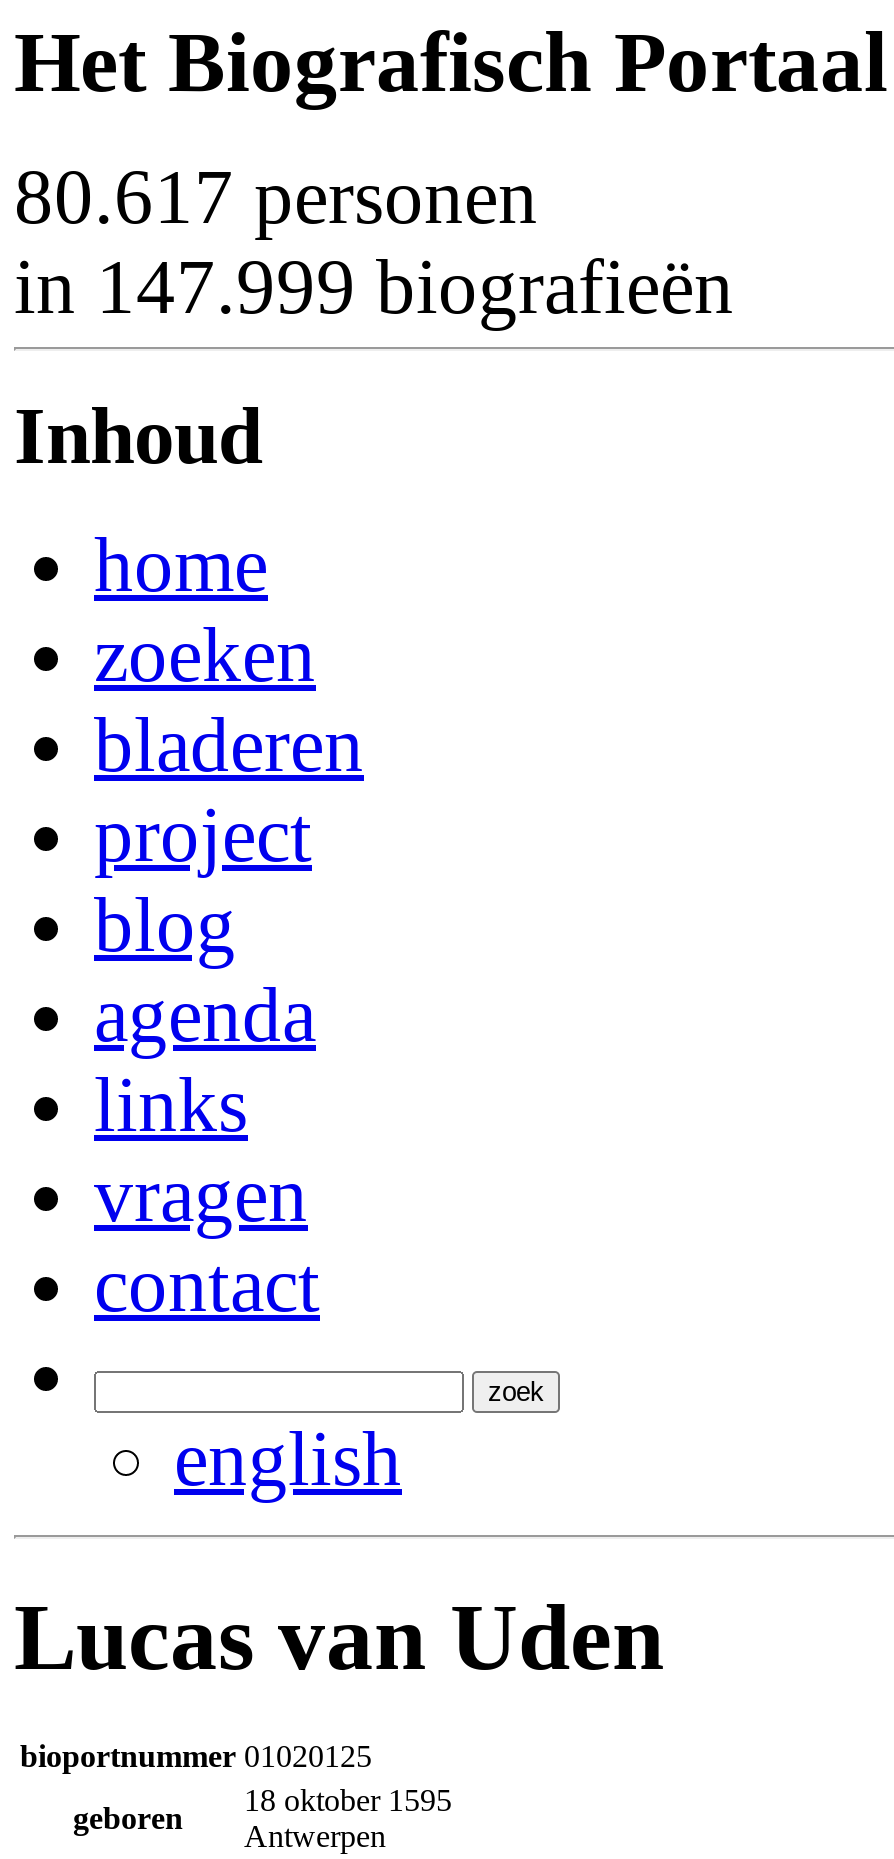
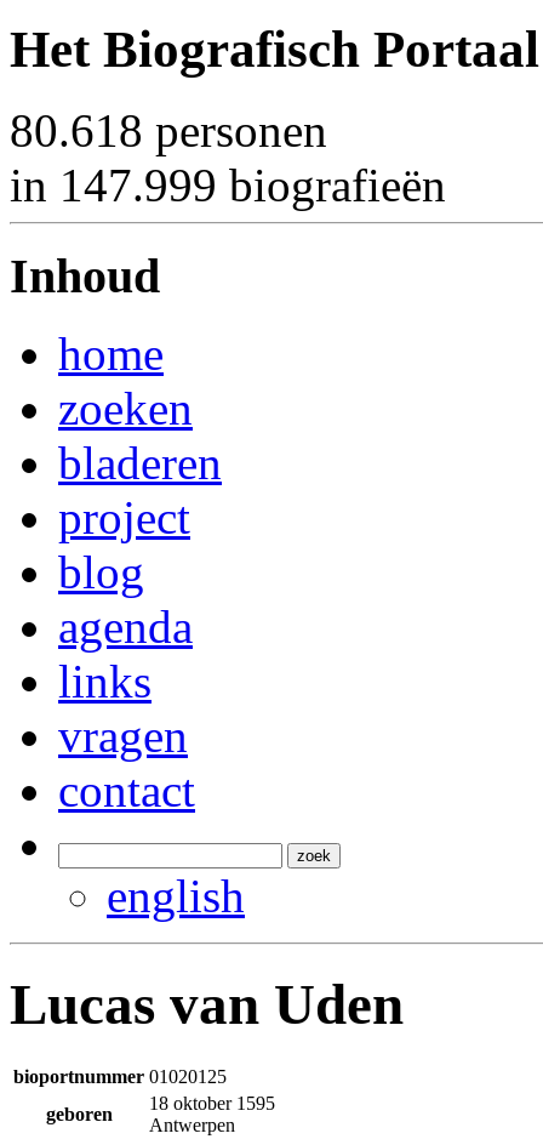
- 80.617 personen
+ 80.618 personen
